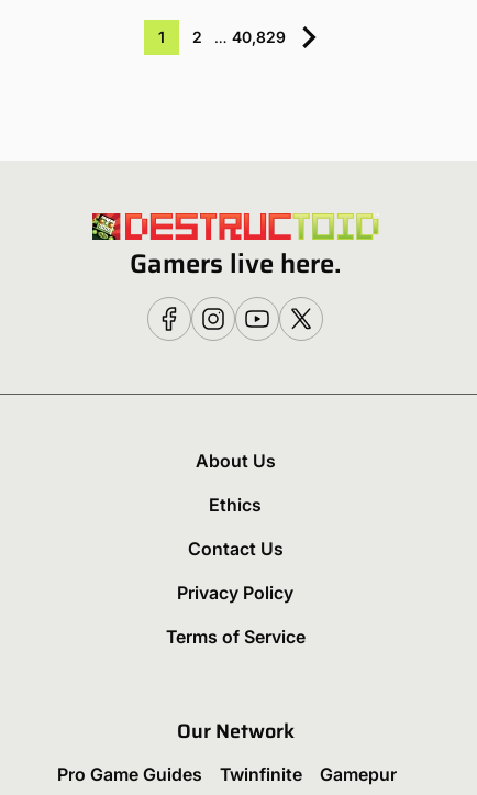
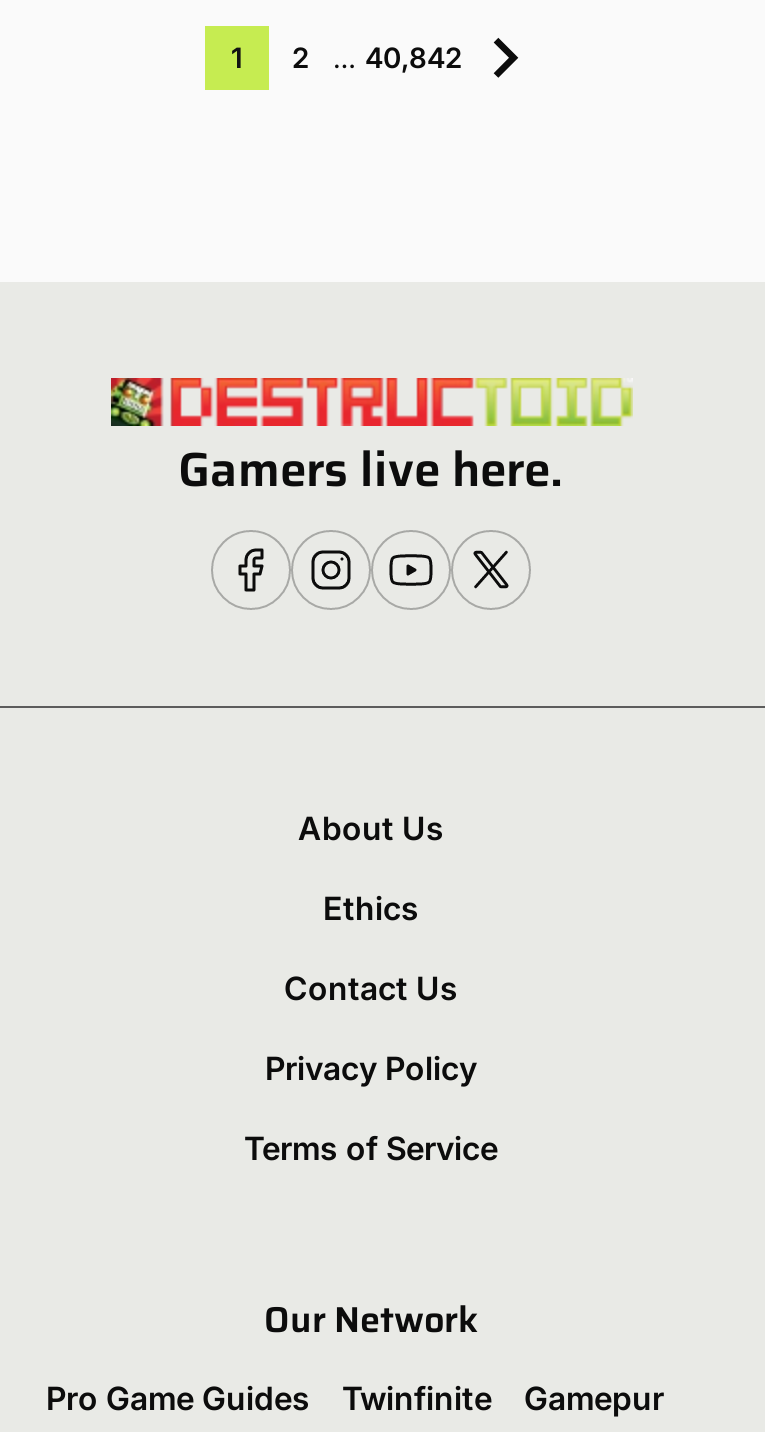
- 1 2 … 40,829
+ 1 2 … 40,842
